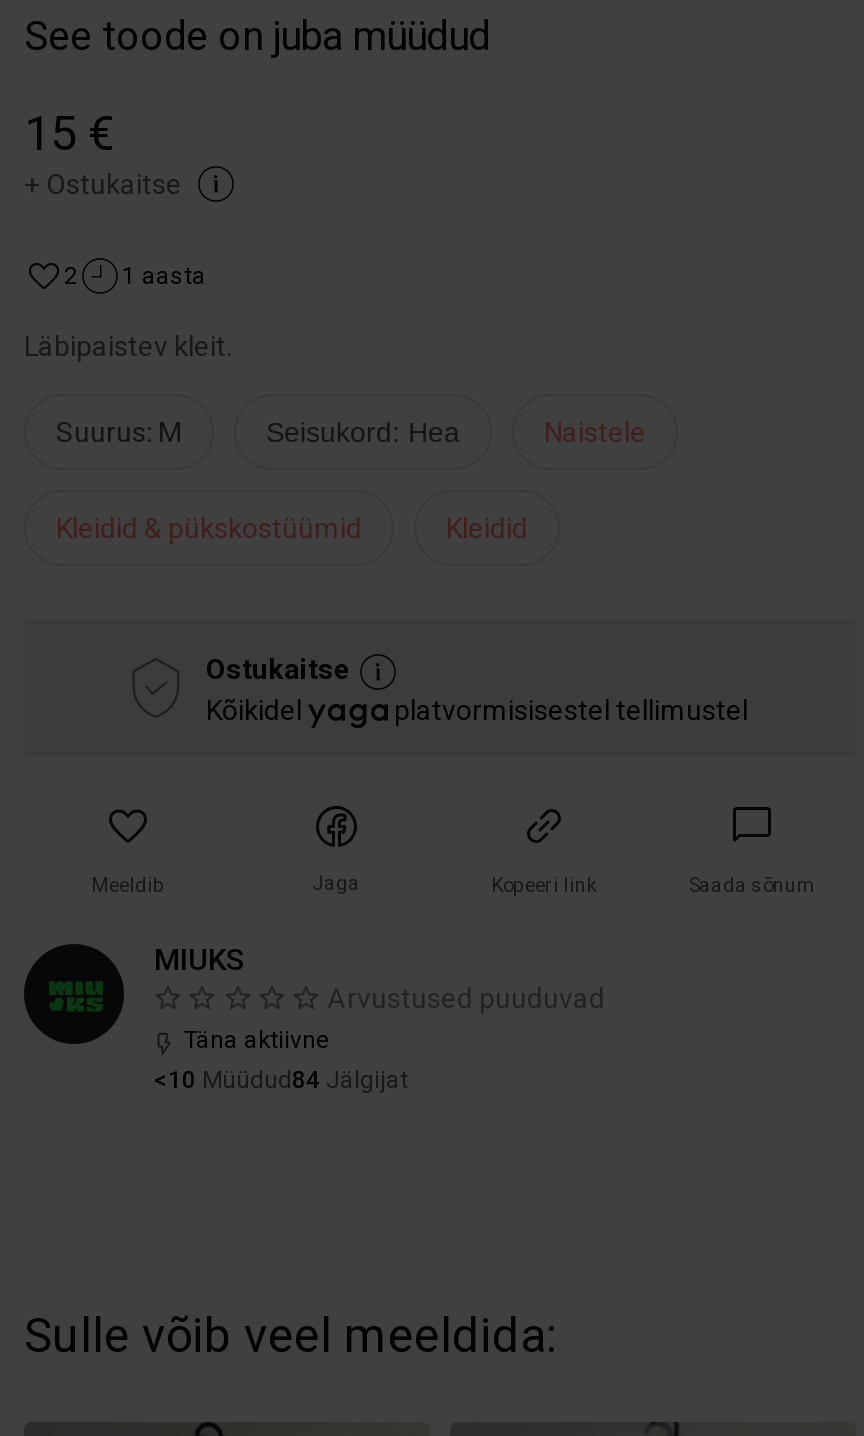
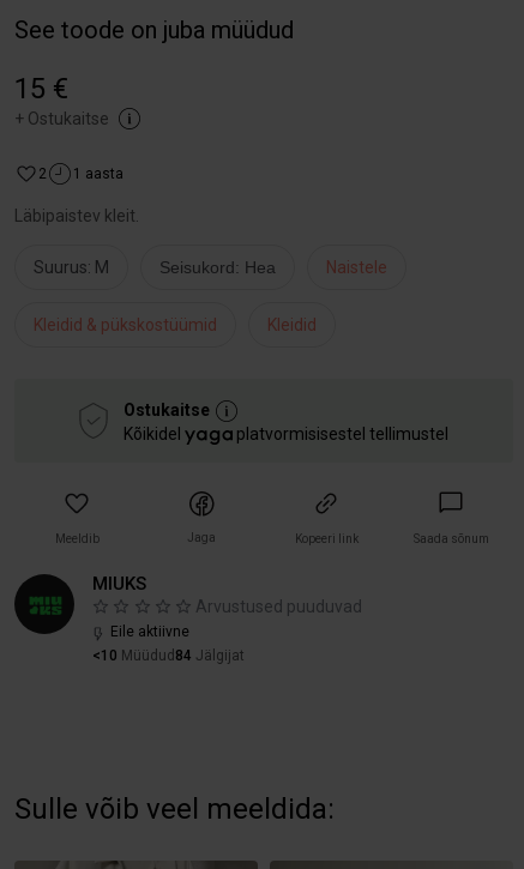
- Täna aktiivne
+ Eile aktiivne
